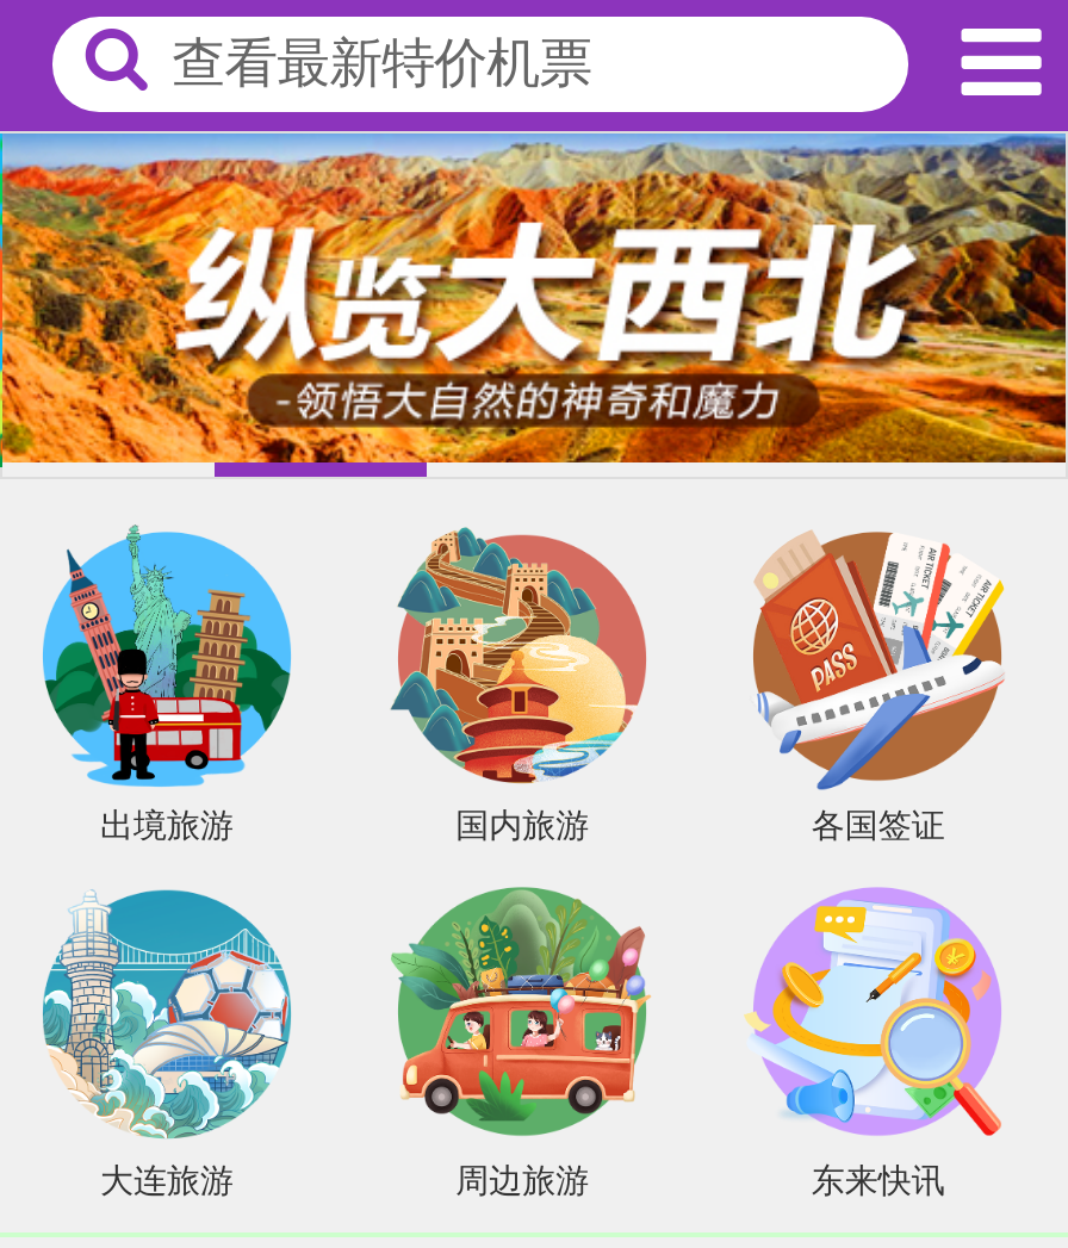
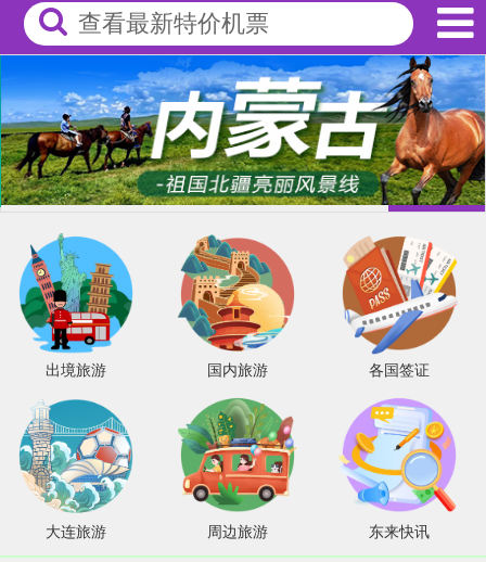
- [image]
+ [image]
